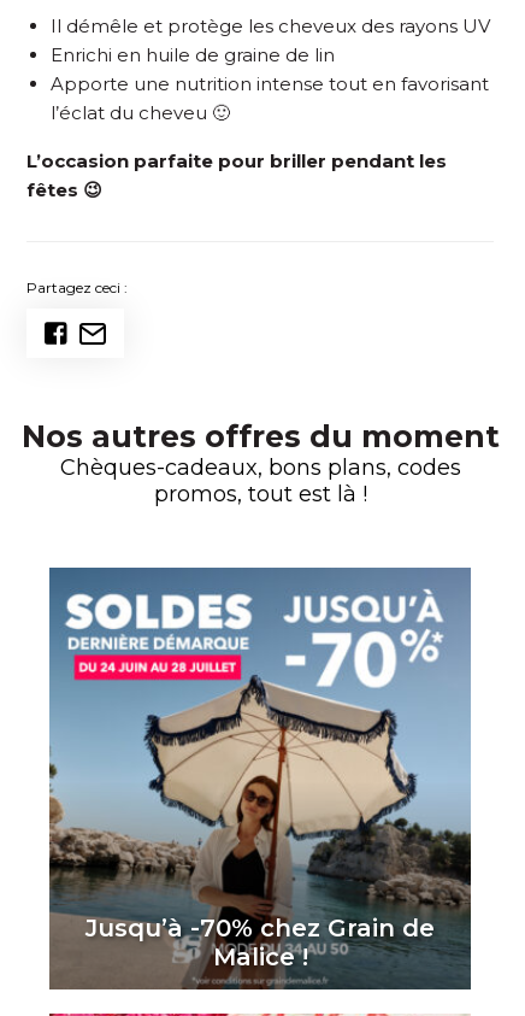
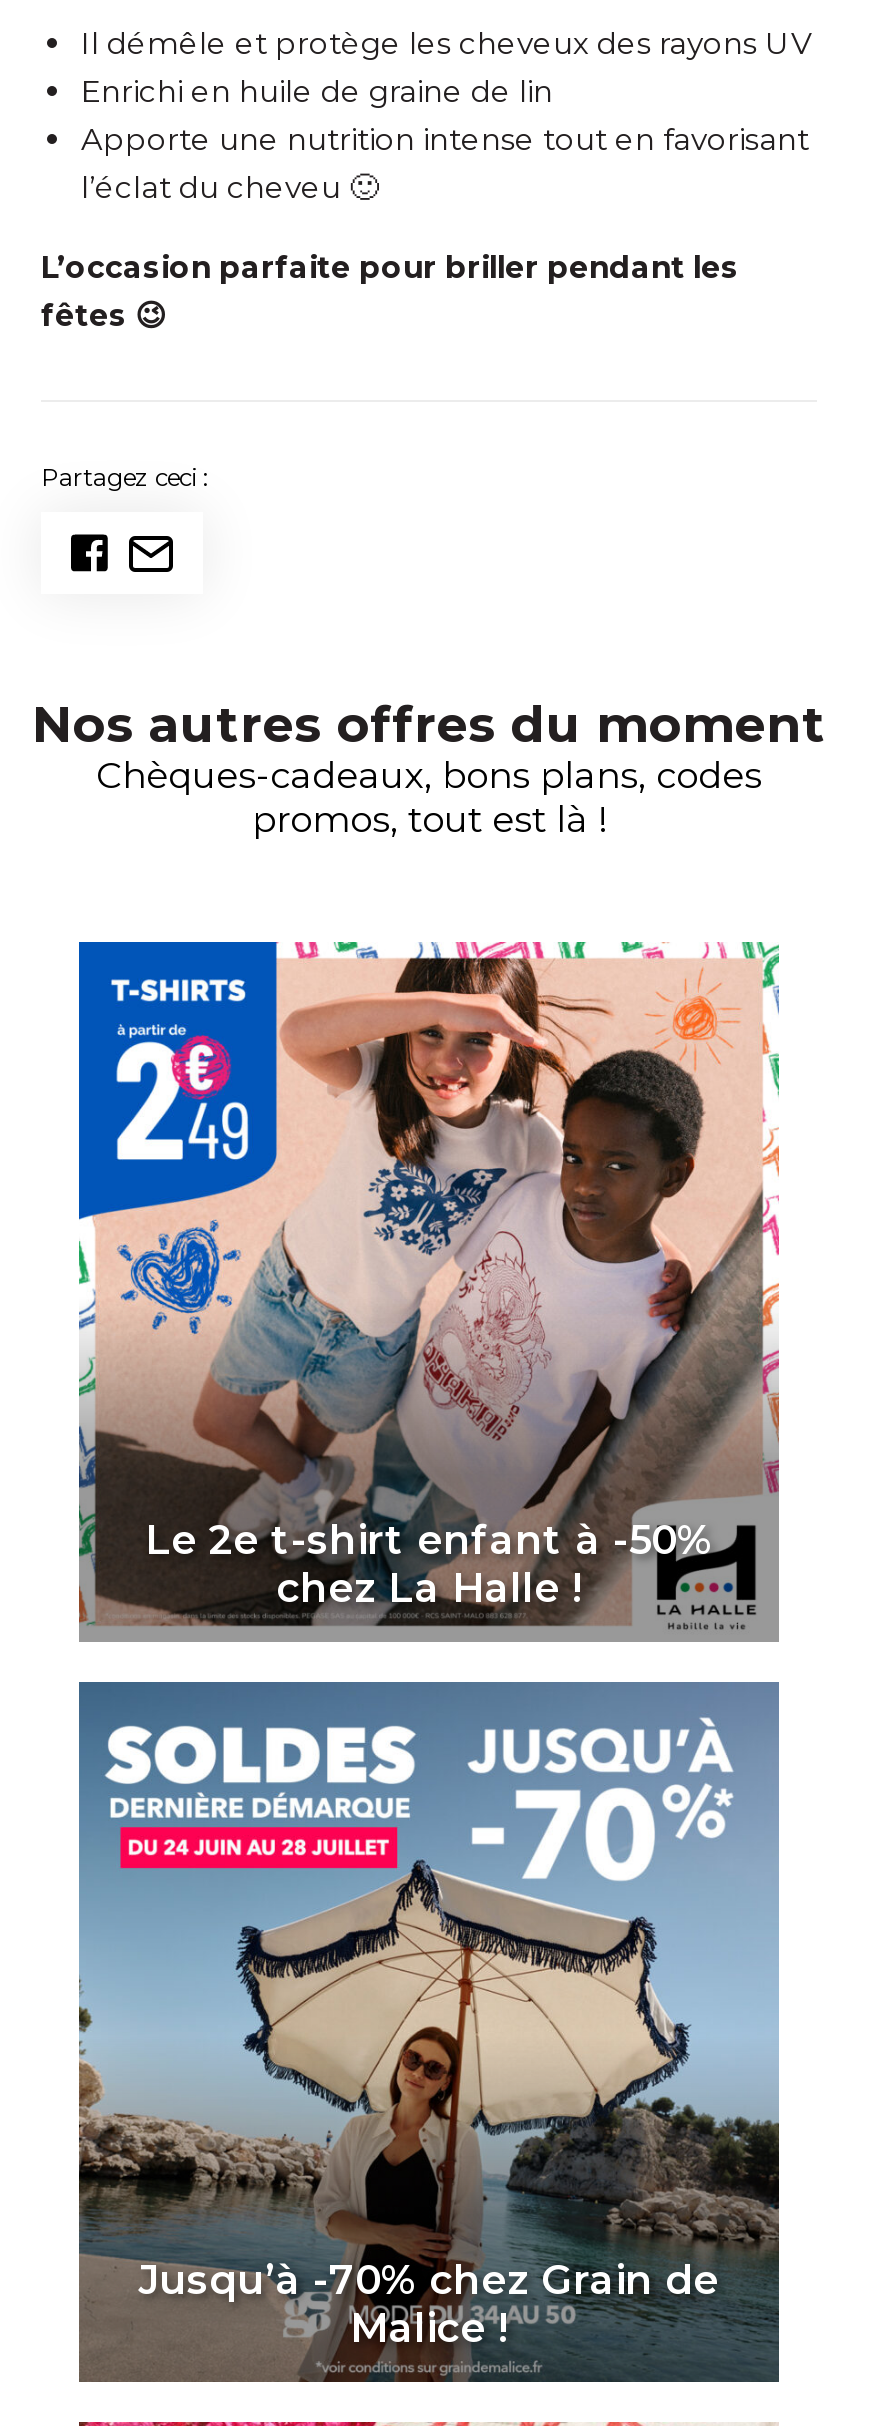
+ [image]
+ Le 2e t-shirt enfant à -50%
+ chez La Halle !
